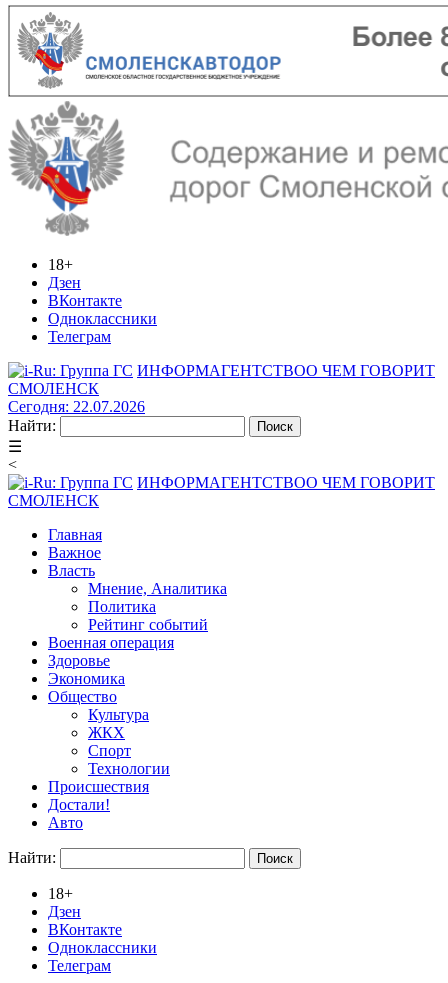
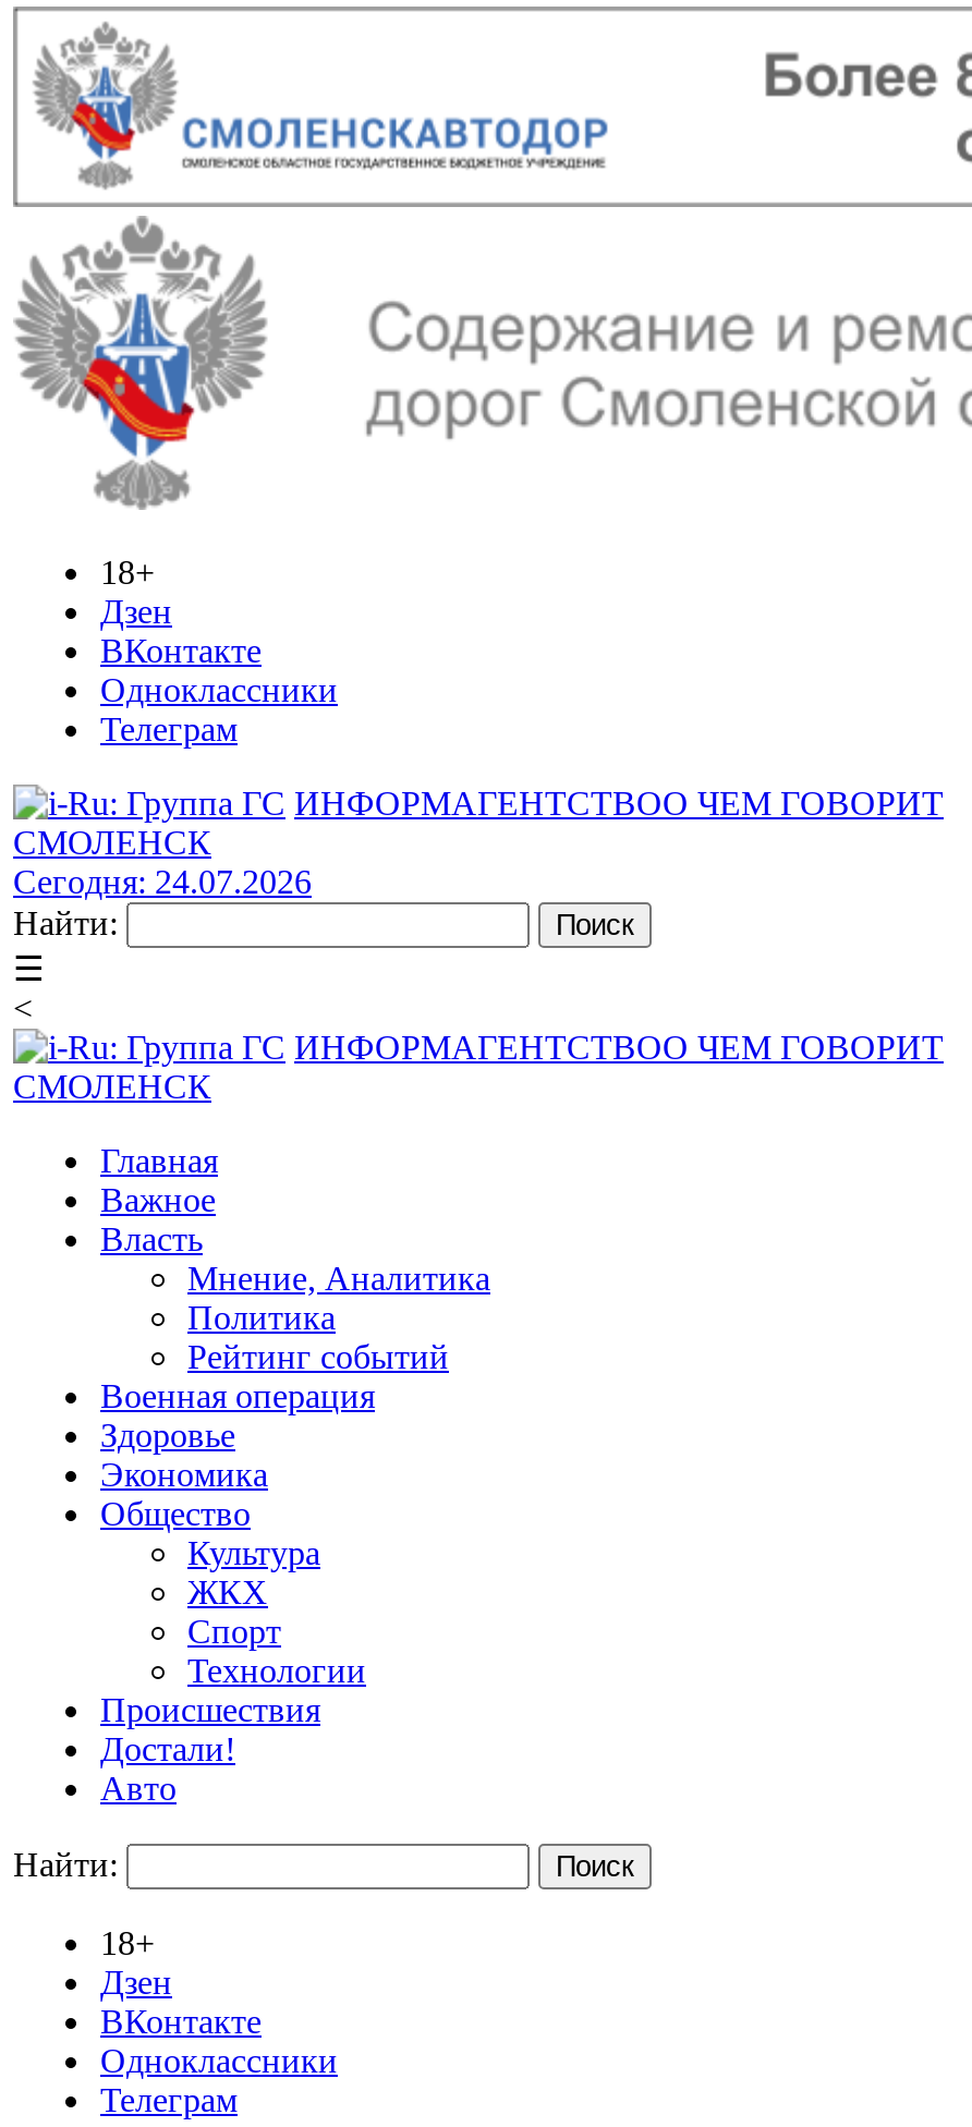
- Сегодня: 22.07.2026
+ Сегодня: 24.07.2026
